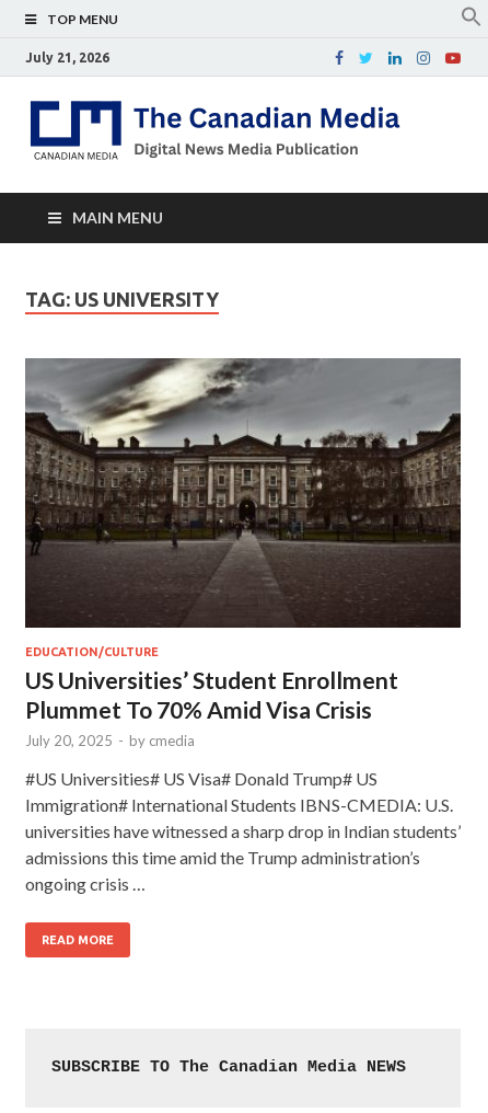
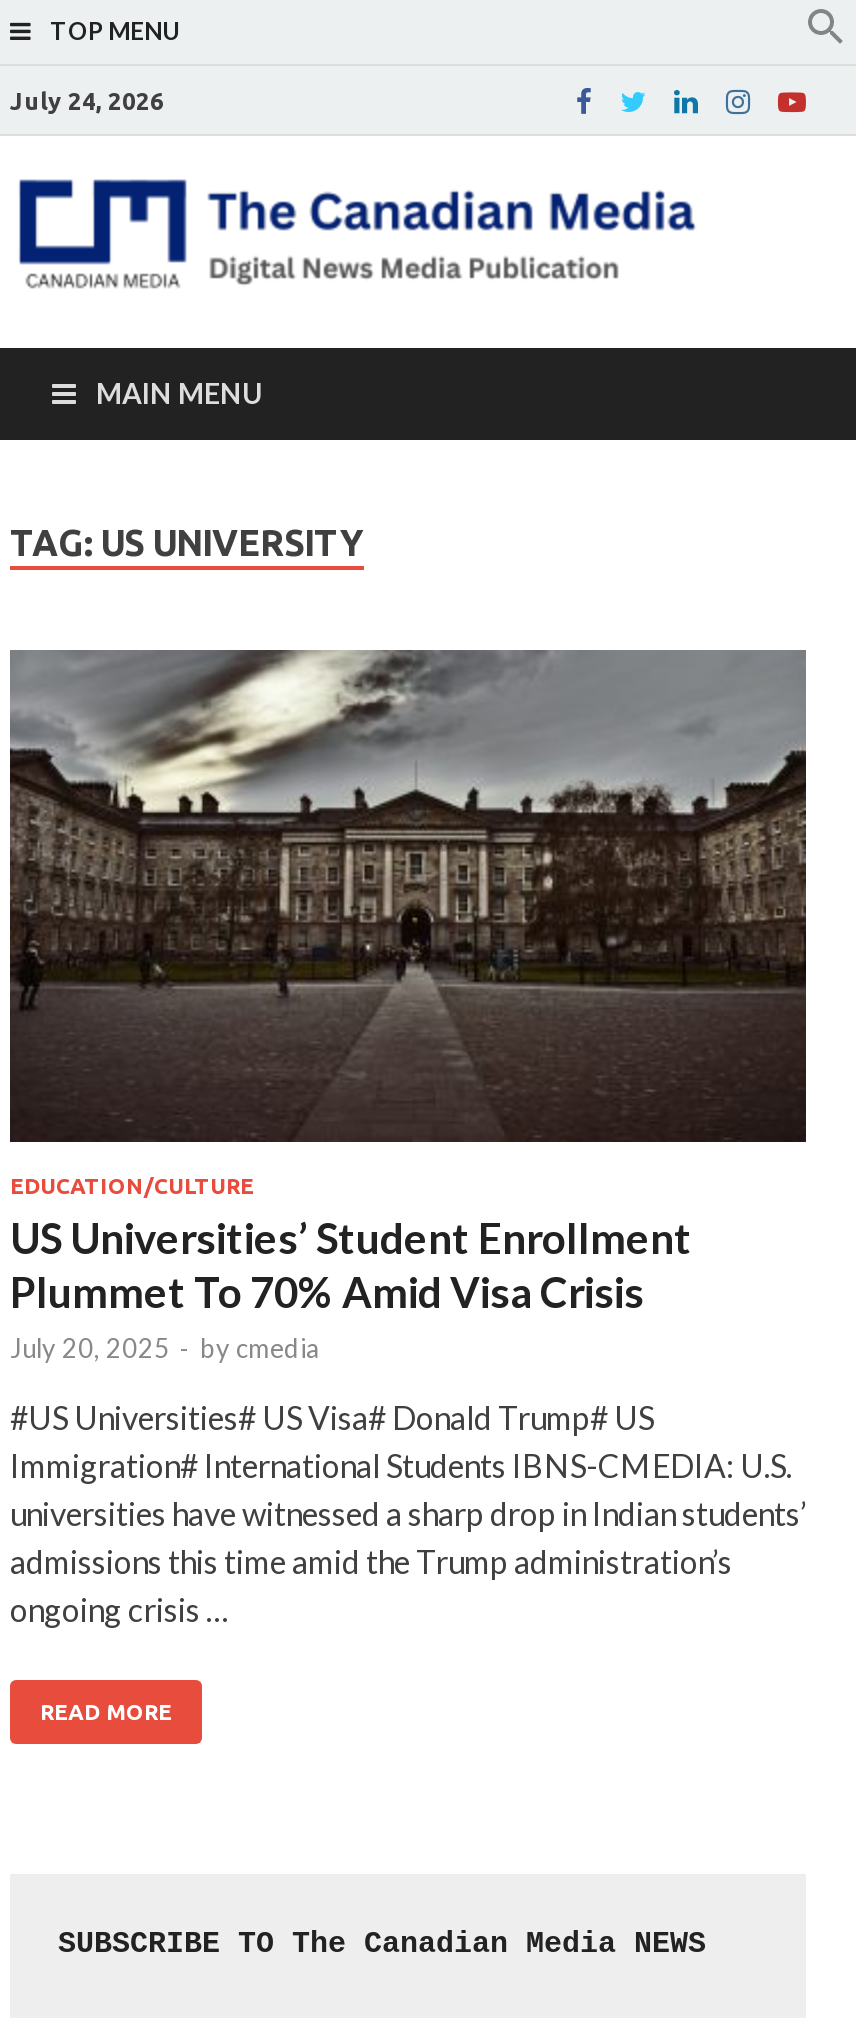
- July 21, 2026
+ July 24, 2026
